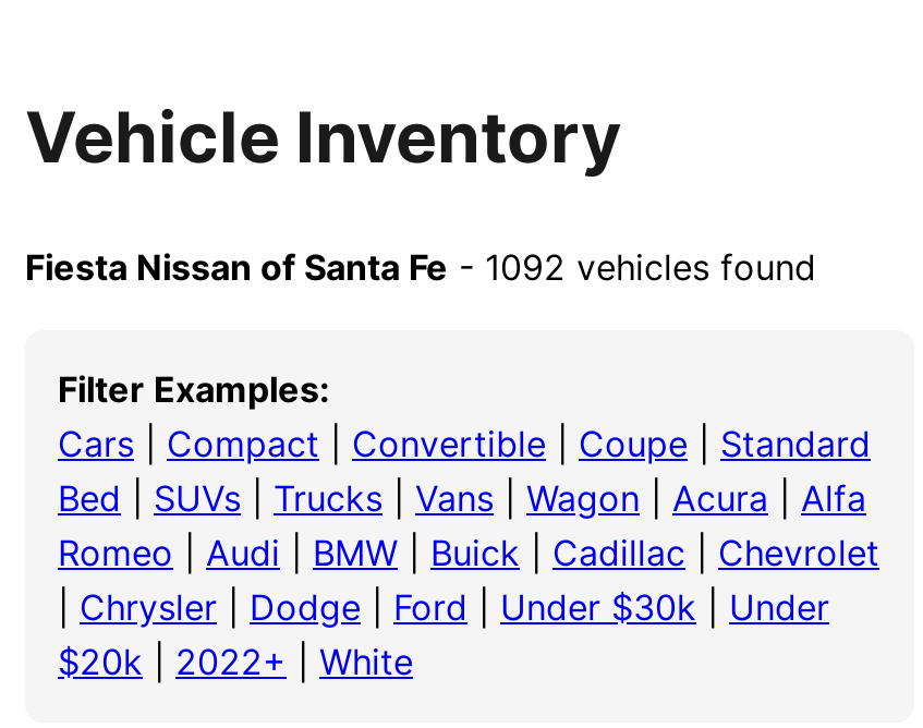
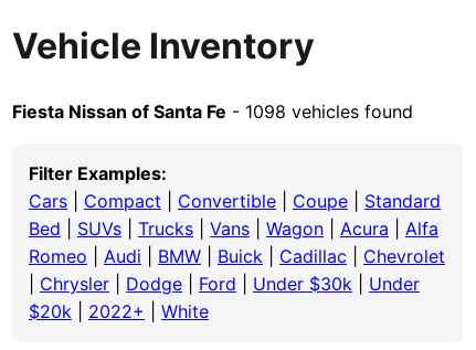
- Fiesta Nissan of Santa Fe - 1092 vehicles found
+ Fiesta Nissan of Santa Fe - 1098 vehicles found
